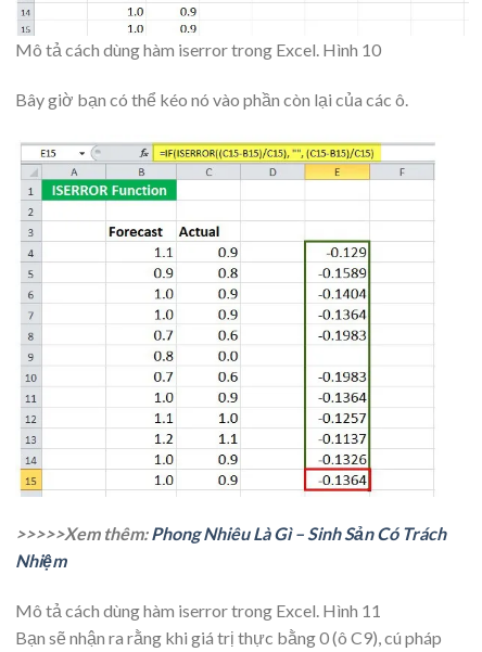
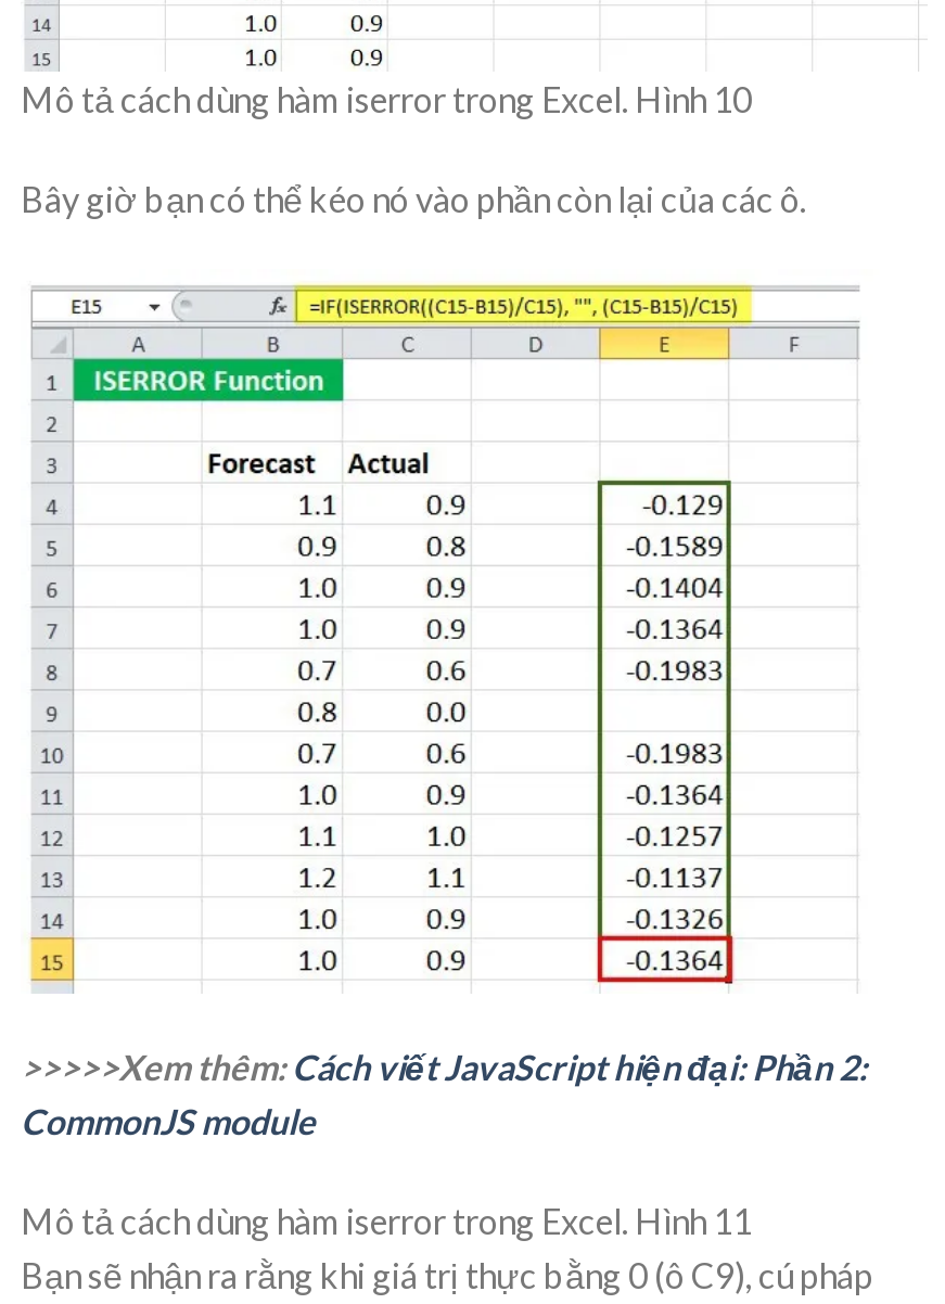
- >>>>>Xem thêm: Phong Nhiêu Là Gì – Sinh Sản Có Trách
- Nhiệm
+ >>>>>Xem thêm: Cách viết JavaScript hiện đại: Phần 2:
+ CommonJS module
